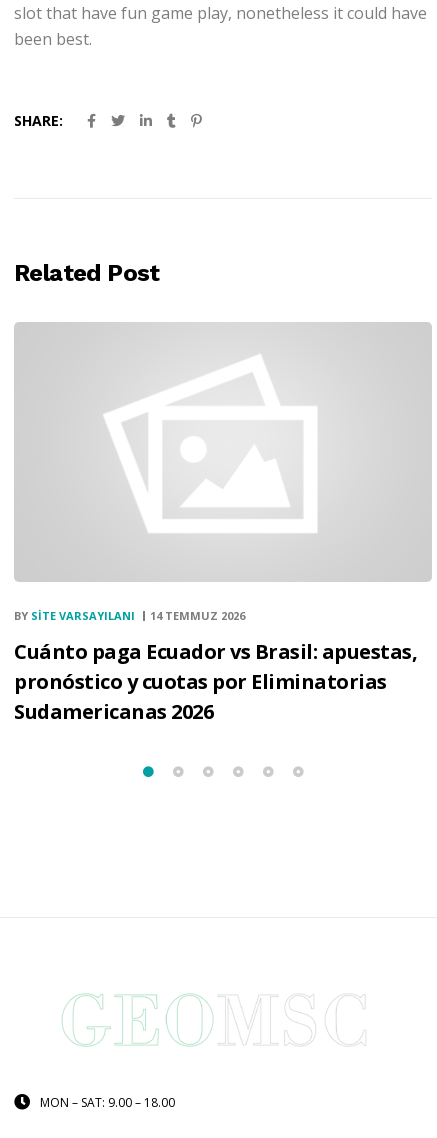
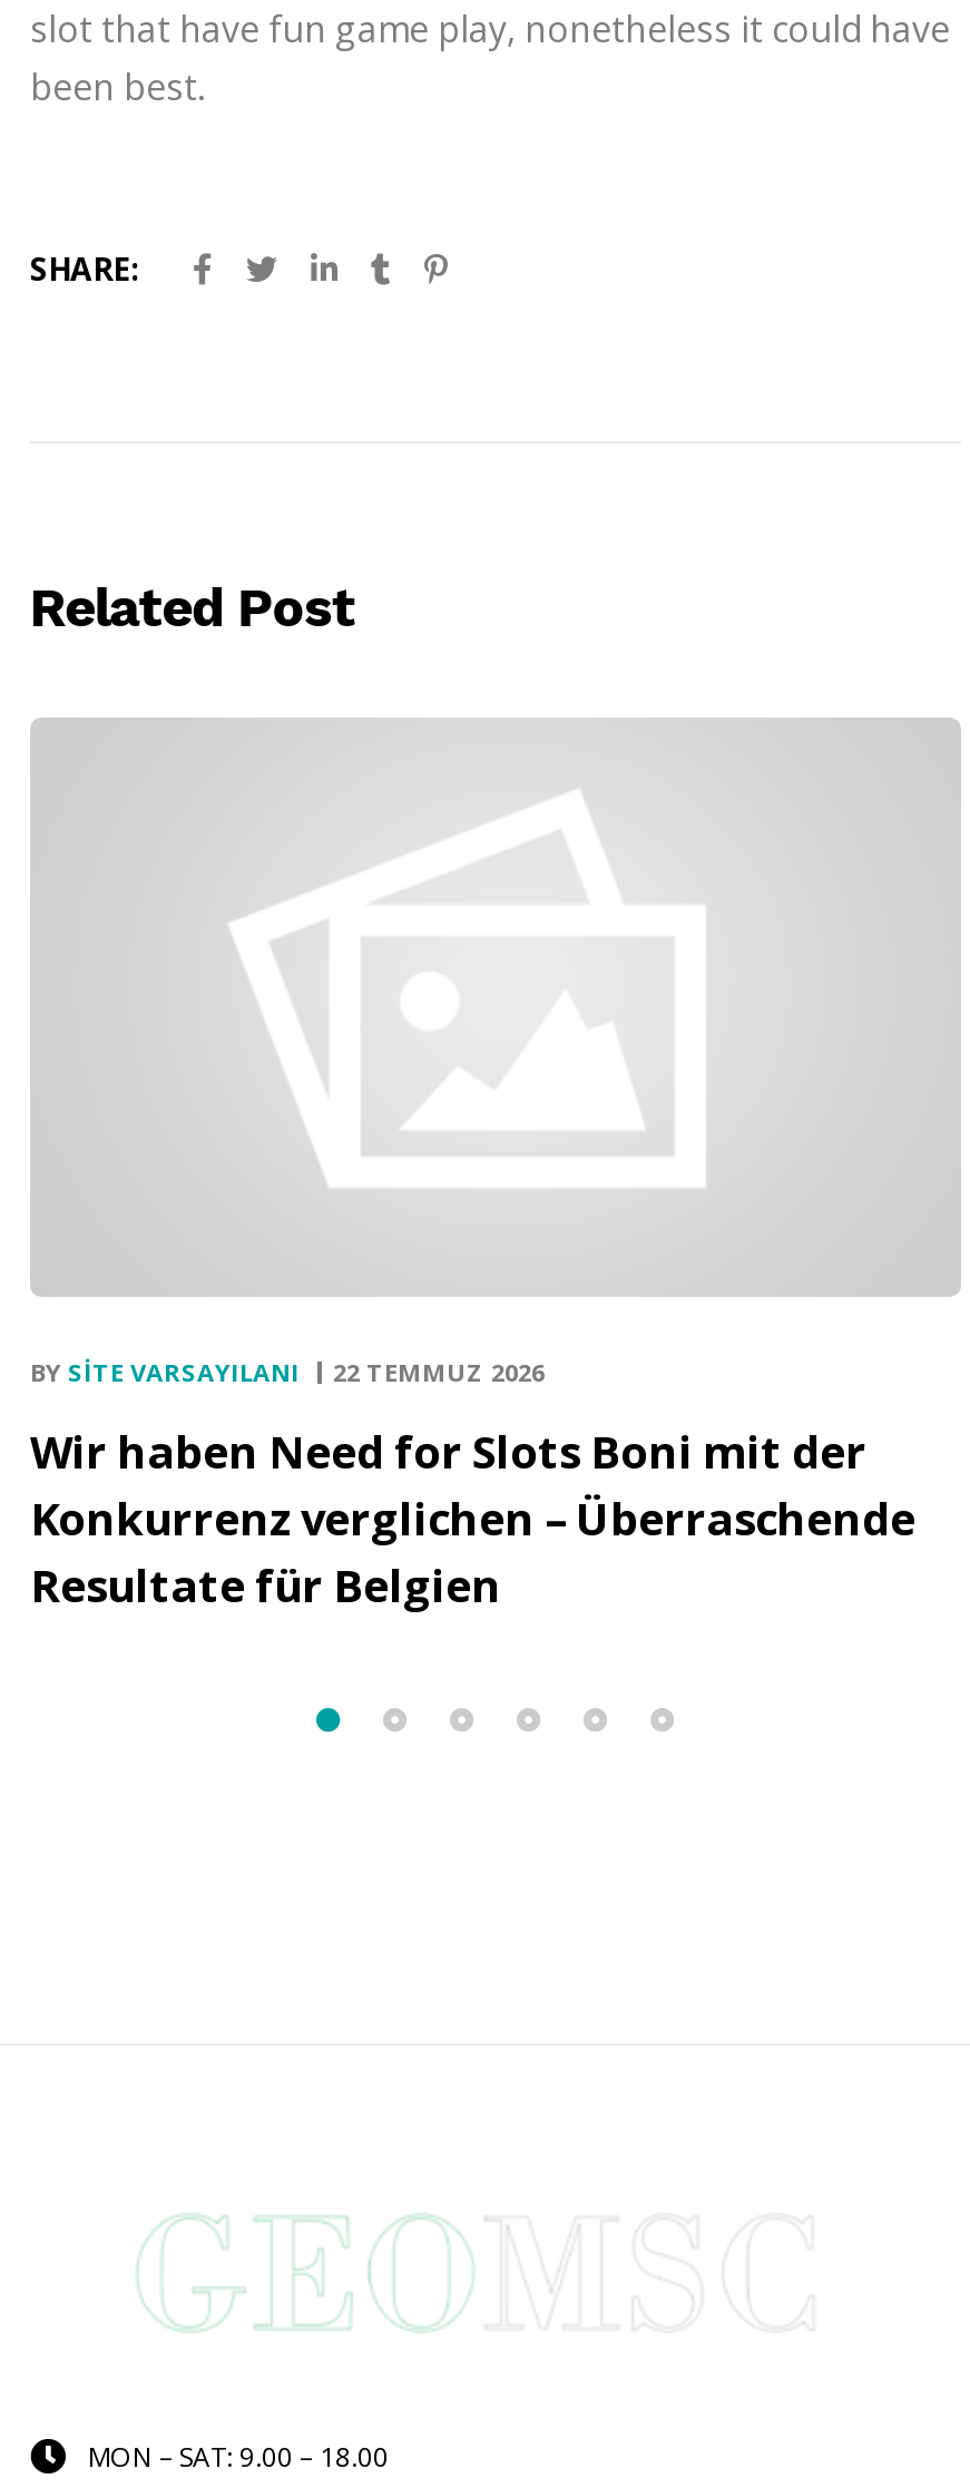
- BY SITE VARSAYILANI 14 TEMMUZ 2026
+ BY SITE VARSAYILANI 22 TEMMUZ 2026

- Cuánto paga Ecuador vs Brasil: apuestas,
- pronóstico y cuotas por Eliminatorias
- Sudamericanas 2026
+ Wir haben Need for Slots Boni mit der
+ Konkurrenz verglichen – Überraschende
+ Resultate für Belgien
